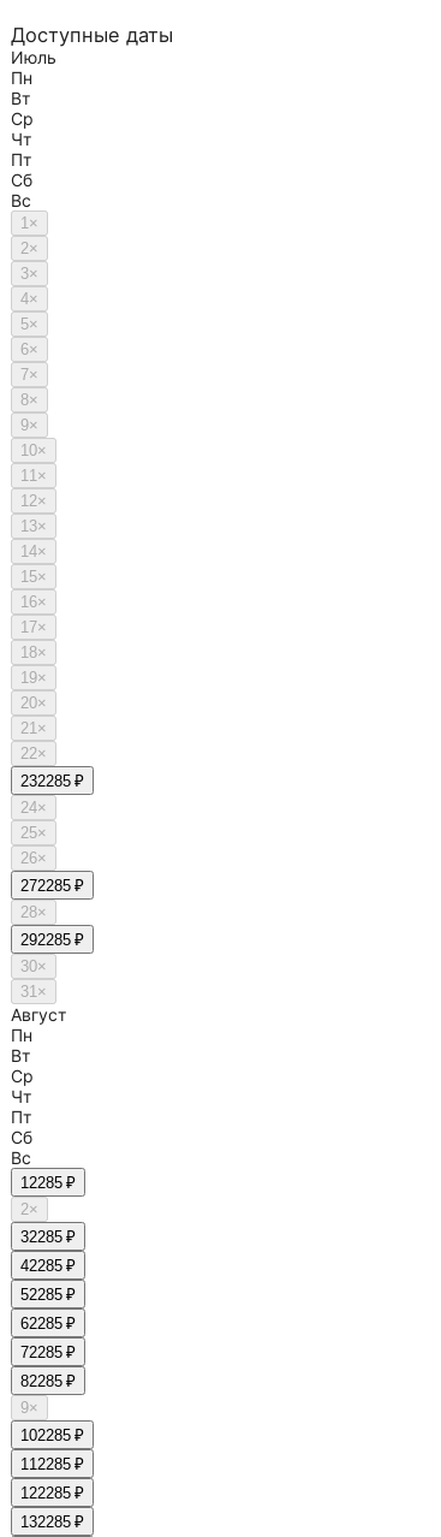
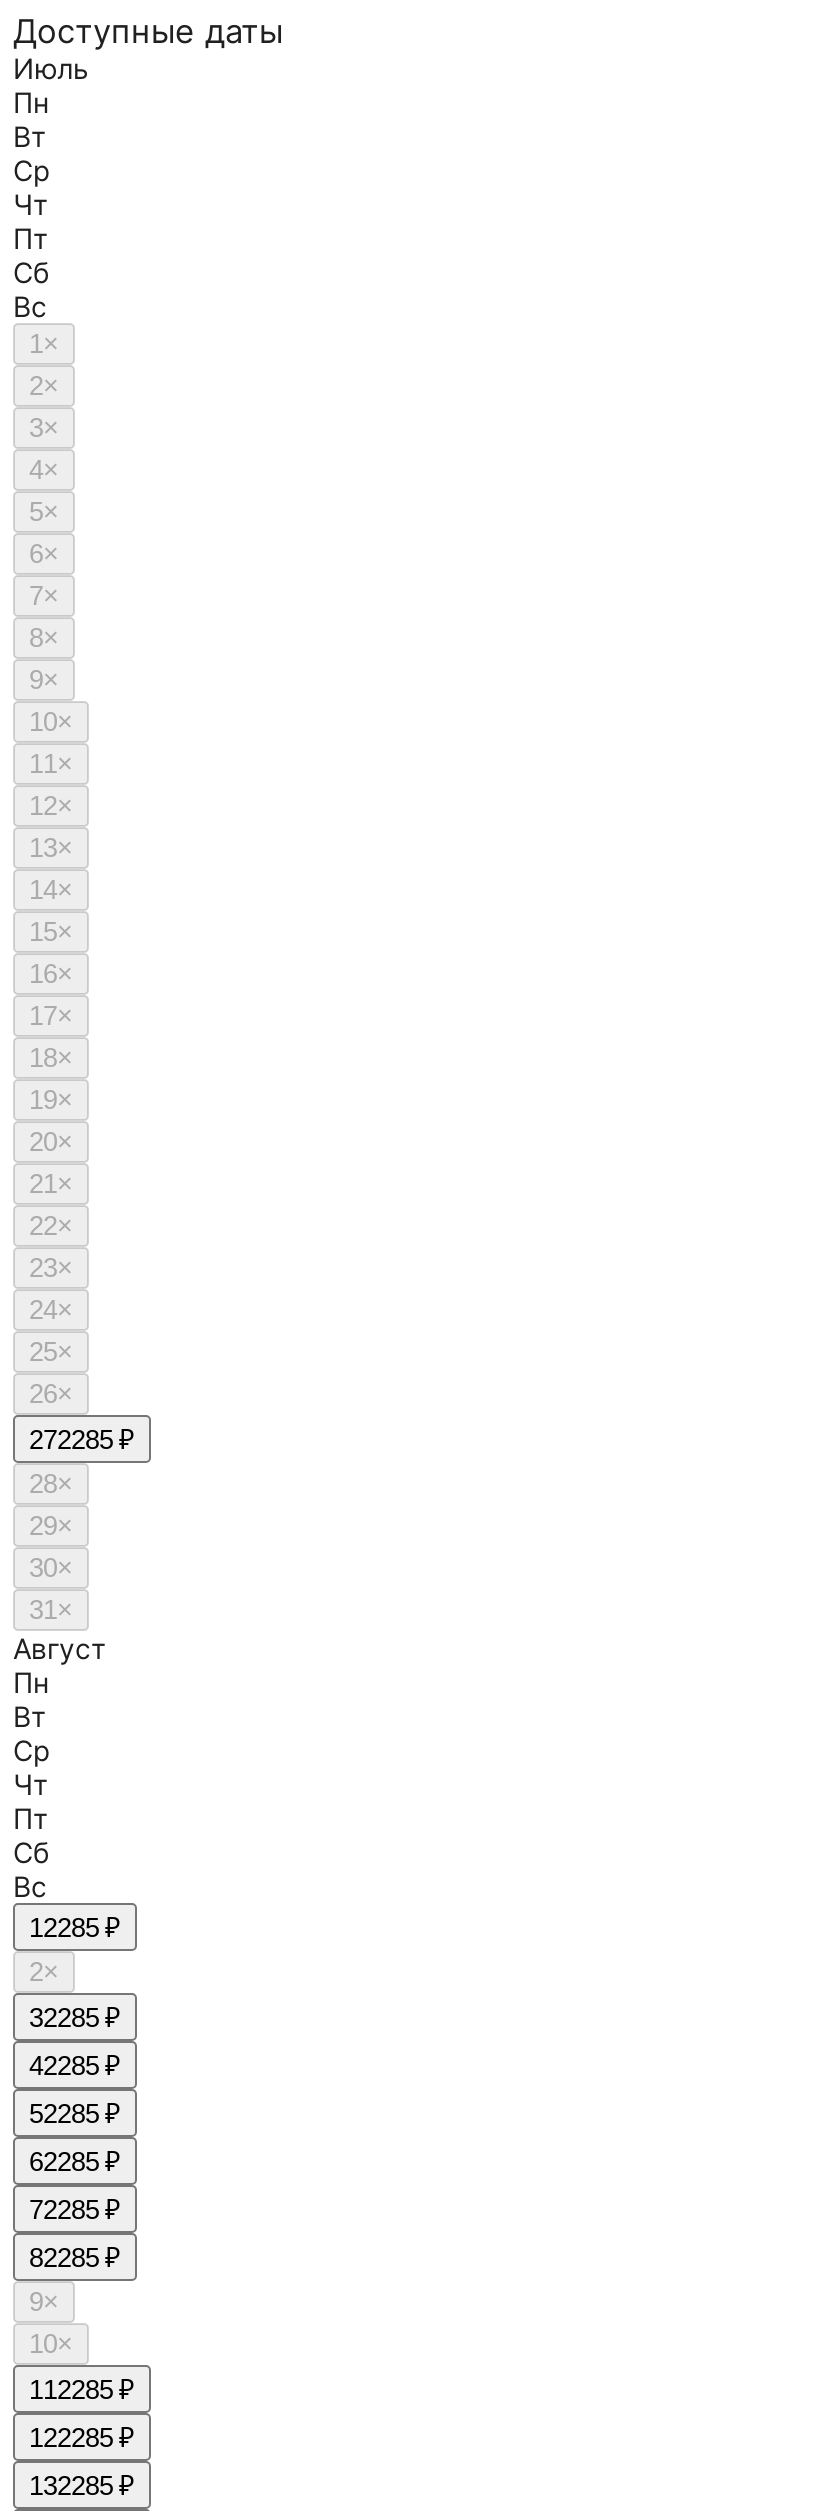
- 232285 ₽
+ 23×

- 292285 ₽
+ 29×

- 102285 ₽
+ 10×
